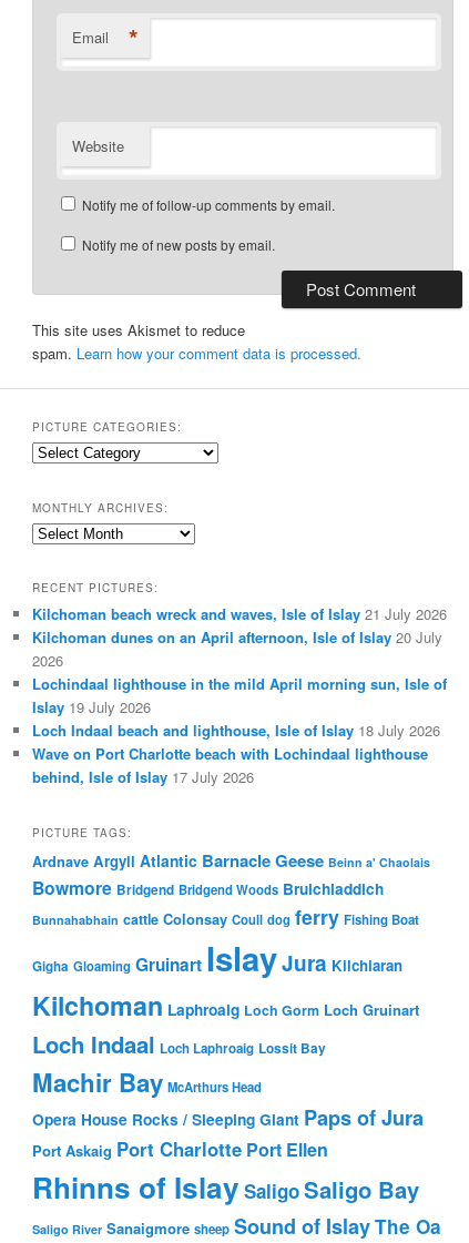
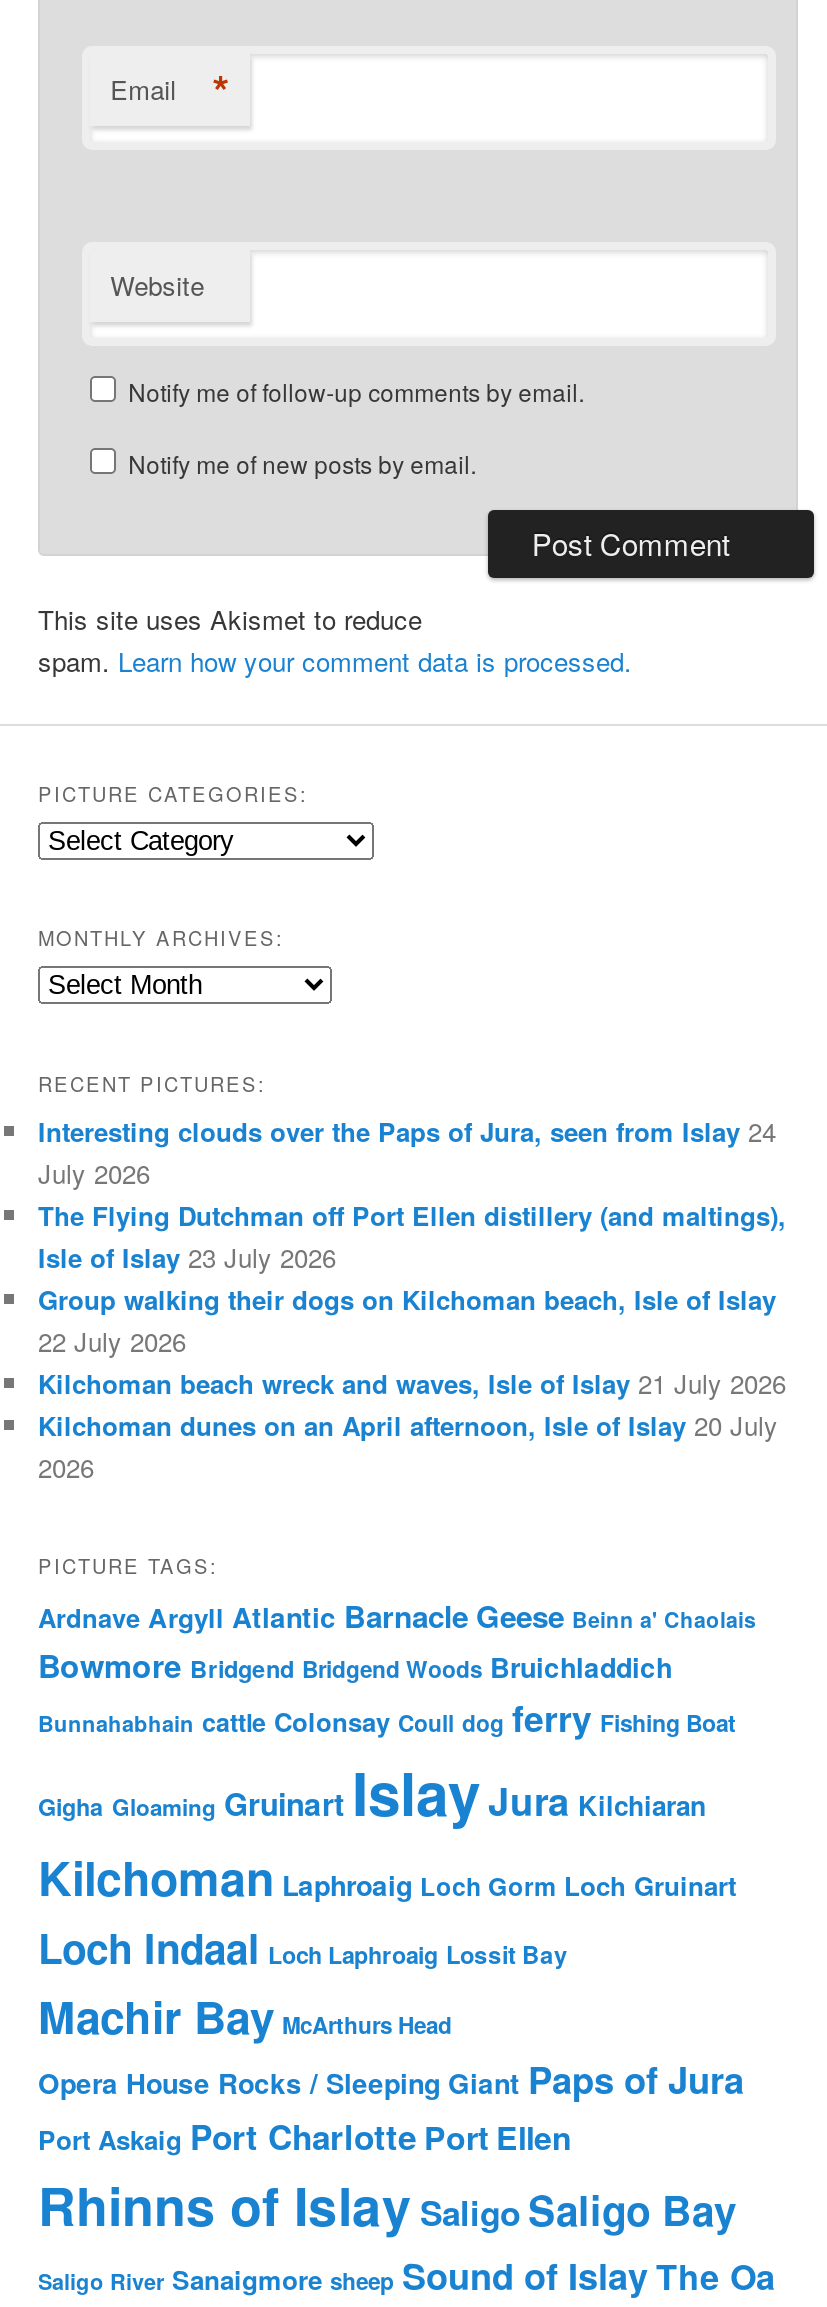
+ Interesting clouds over the Paps of Jura, seen from Islay 24
+ July 2026
+ The Flying Dutchman off Port Ellen distillery (and maltings),
+ Isle of Islay 23 July 2026
+ Group walking their dogs on Kilchoman beach, Isle of Islay
+ 22 July 2026

moved down: Kilchoman beach wreck and waves, Isle of Islay 21 July 2026 | Kilchoman dunes on an April afternoon, Isle of Islay 20 July | 2026

- Lochindaal lighthouse in the mild April morning sun, Isle of
- Islay 19 July 2026
- Loch Indaal beach and lighthouse, Isle of Islay 18 July 2026
- Wave on Port Charlotte beach with Lochindaal lighthouse
- behind, Isle of Islay 17 July 2026
